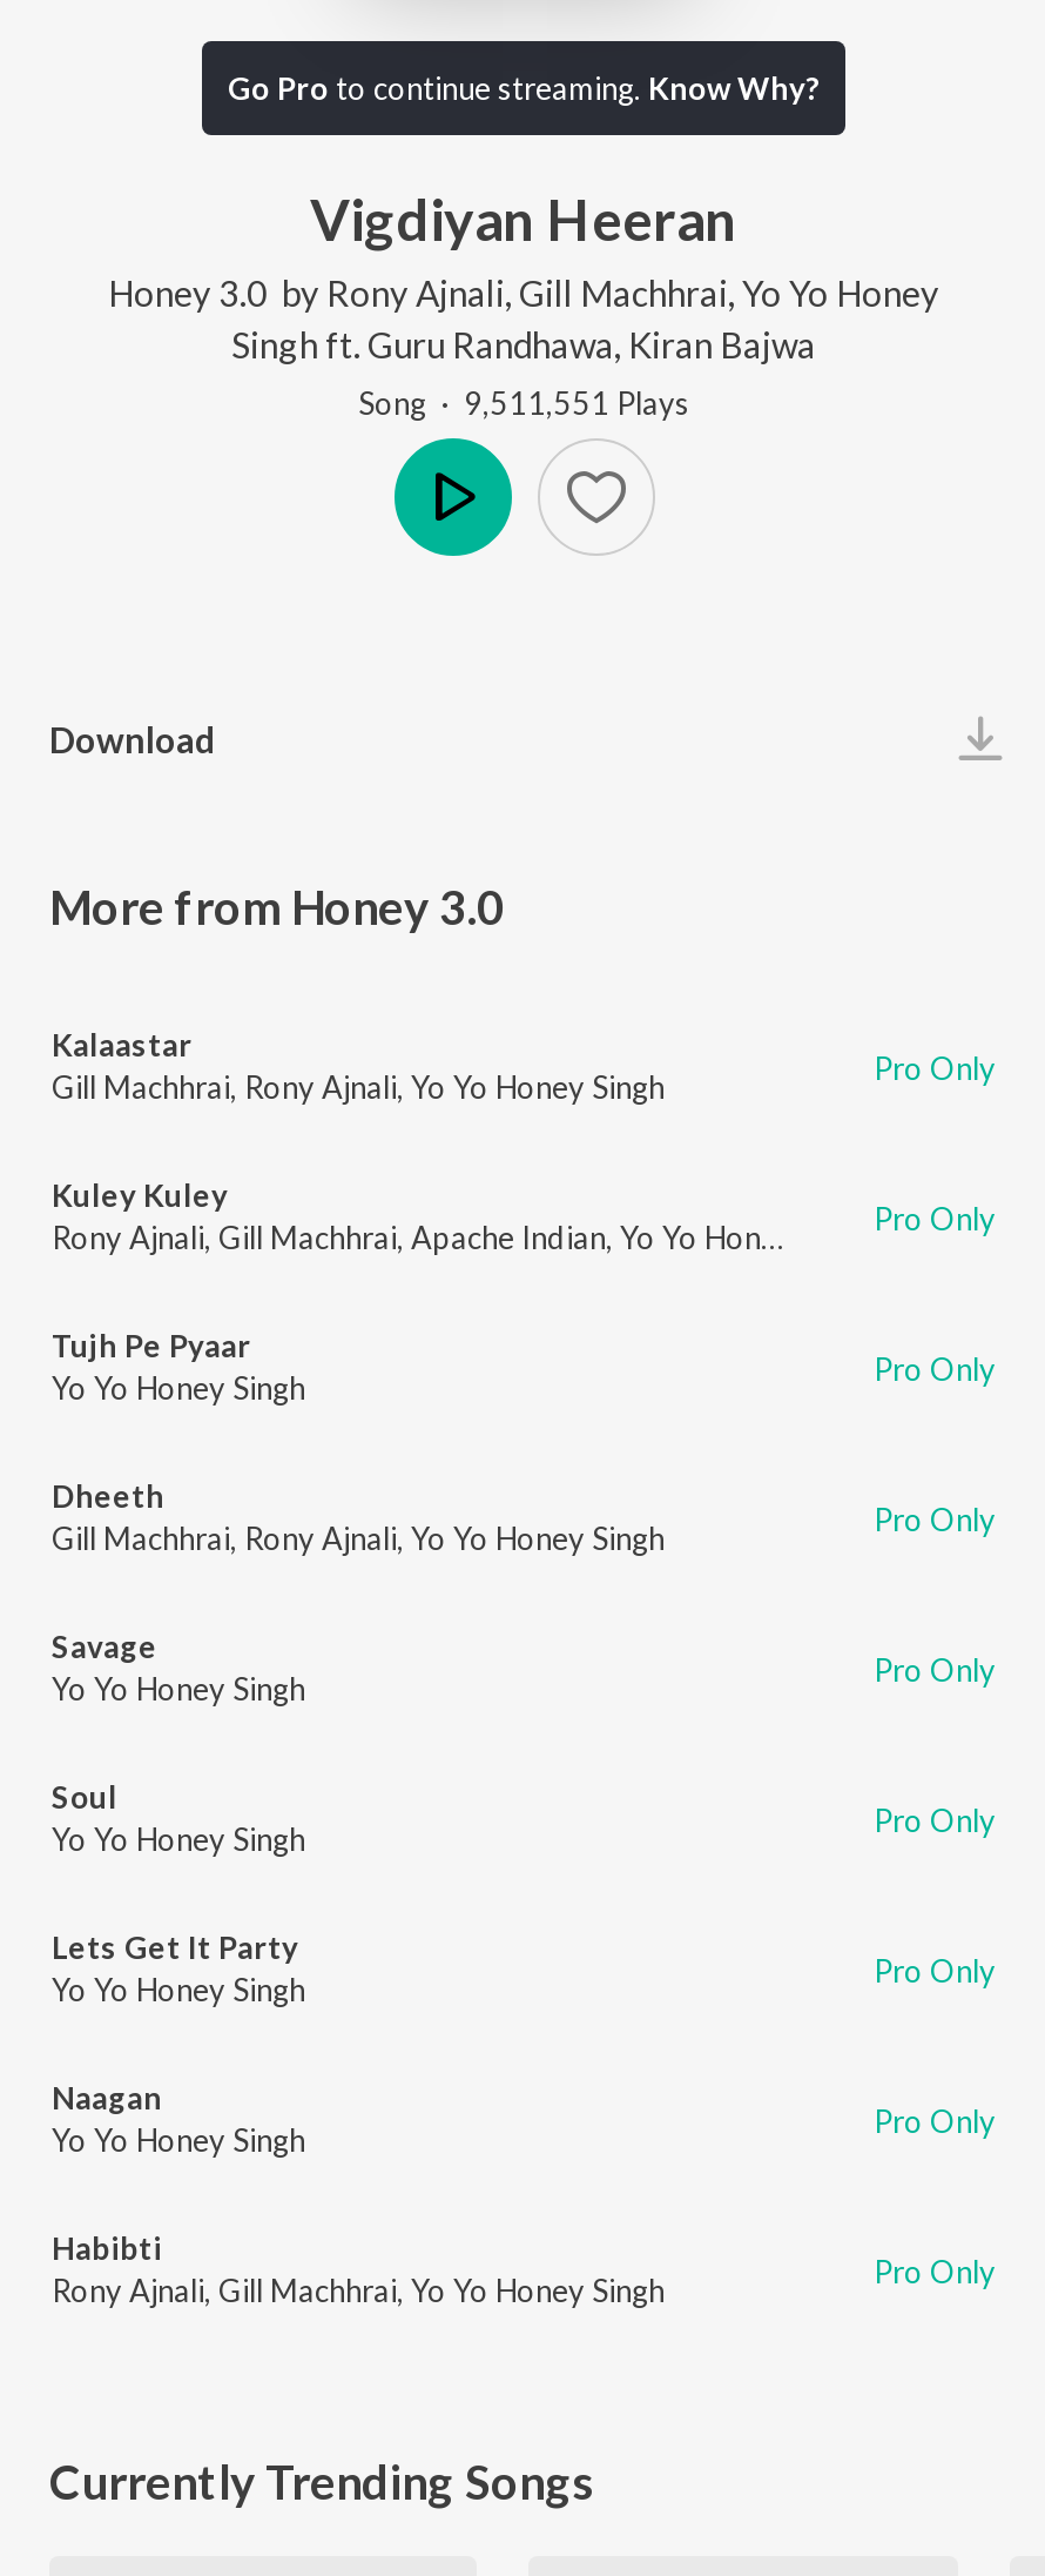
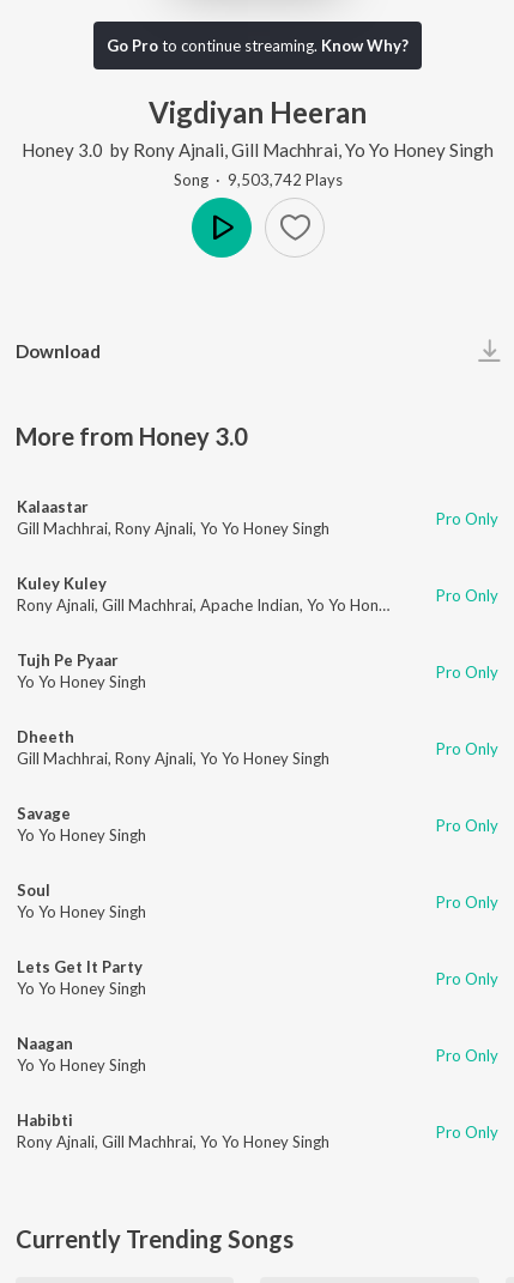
- Honey 3.0 by Rony Ajnali, Gill Machhrai, Yo Yo Honey
- Singh ft. Guru Randhawa, Kiran Bajwa
+ Honey 3.0 by Rony Ajnali, Gill Machhrai, Yo Yo Honey Singh

- Song · 9,511,551 Plays
+ Song · 9,503,742 Plays
